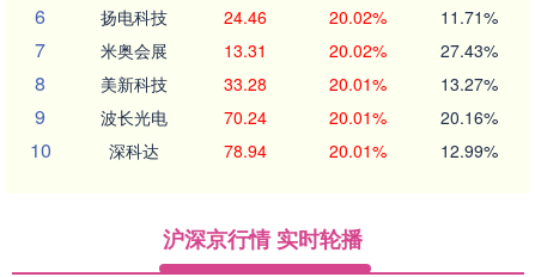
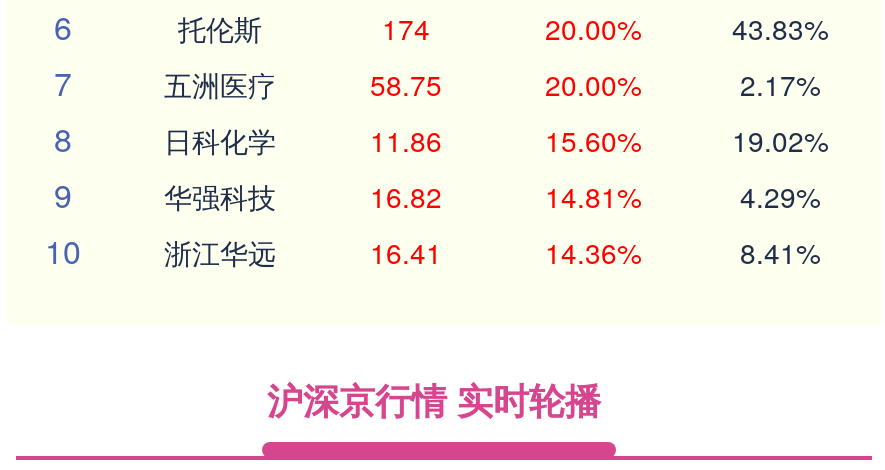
- 扬电科技
- 24.46
- 20.02%
- 11.71%
+ 托伦斯
+ 174
+ 20.00%
+ 43.83%

- 米奥会展
- 13.31
- 20.02%
- 27.43%
+ 五洲医疗
+ 58.75
+ 20.00%
+ 2.17%

- 美新科技
- 33.28
- 20.01%
- 13.27%
+ 日科化学
+ 11.86
+ 15.60%
+ 19.02%

- 波长光电
- 70.24
- 20.01%
- 20.16%
+ 华强科技
+ 16.82
+ 14.81%
+ 4.29%

- 深科达
- 78.94
- 20.01%
- 12.99%
+ 浙江华远
+ 16.41
+ 14.36%
+ 8.41%
